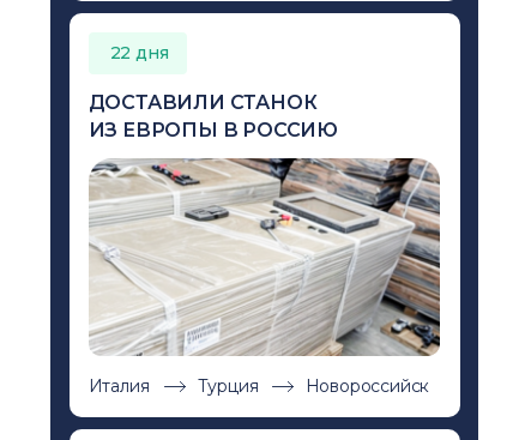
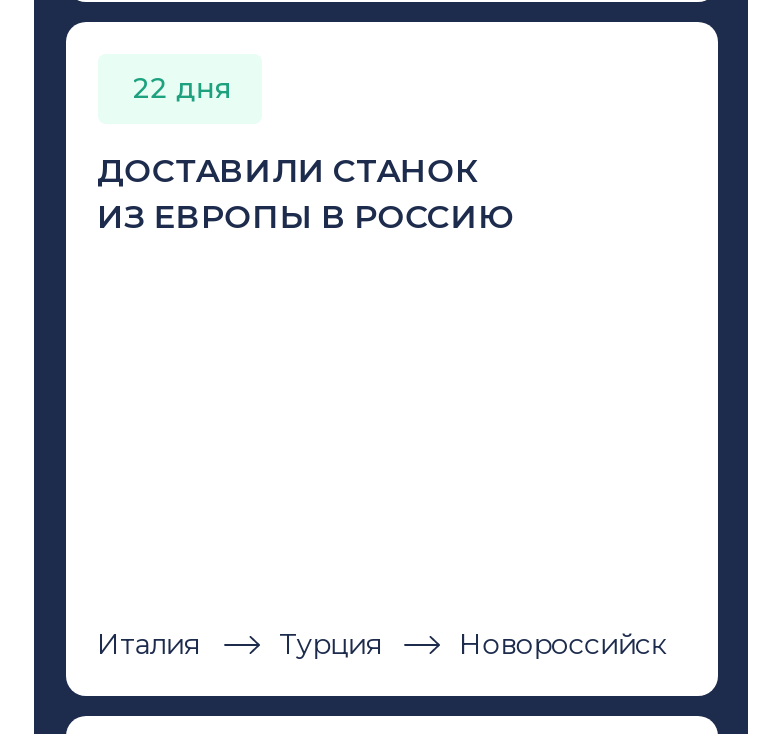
- [image]
